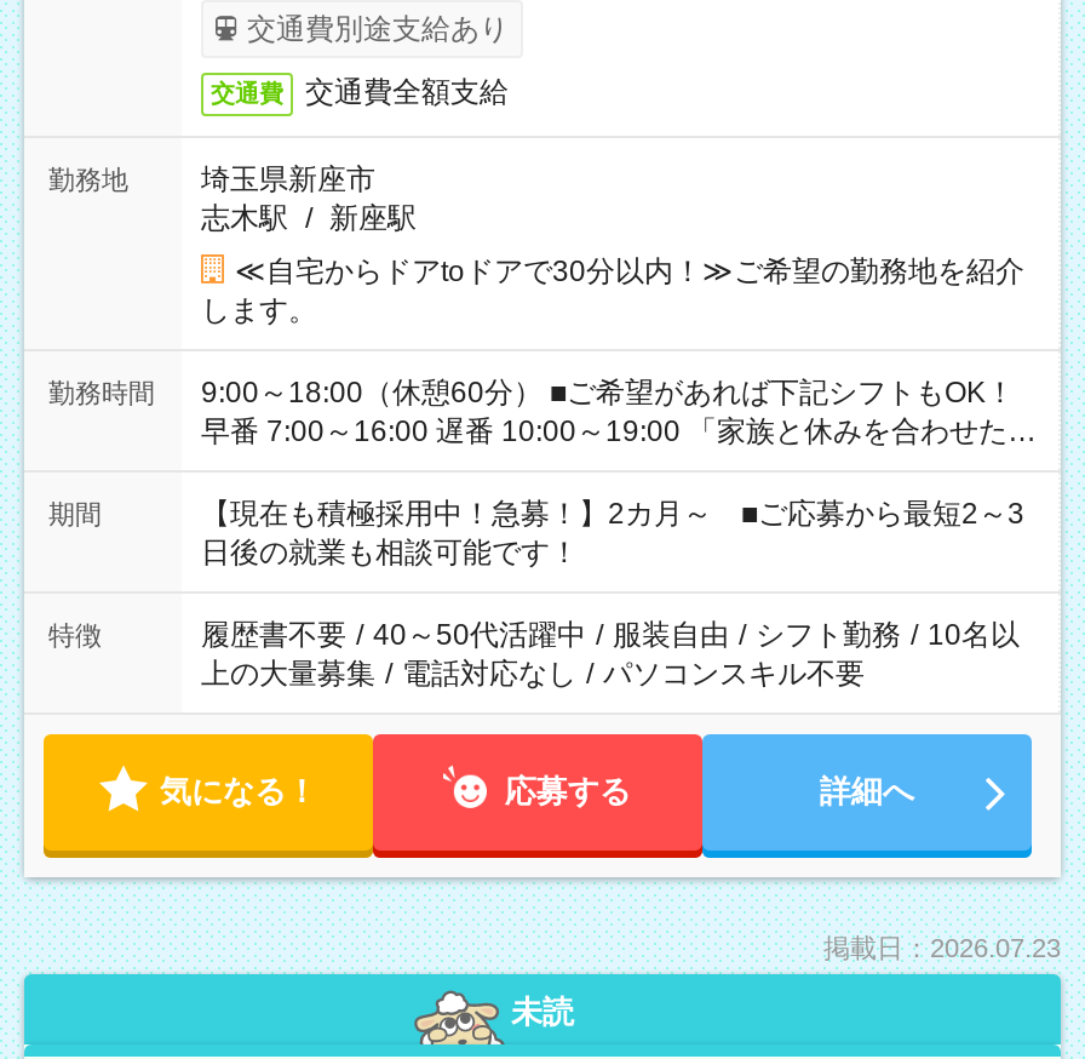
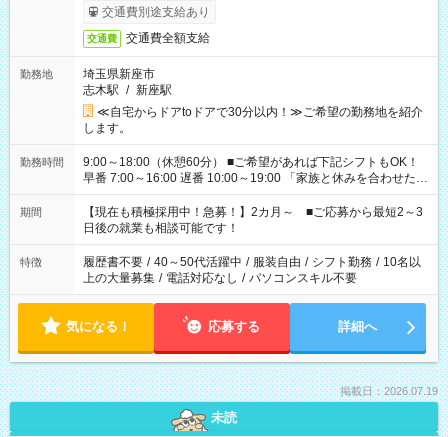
- 掲載日：2026.07.23
+ 掲載日：2026.07.19
